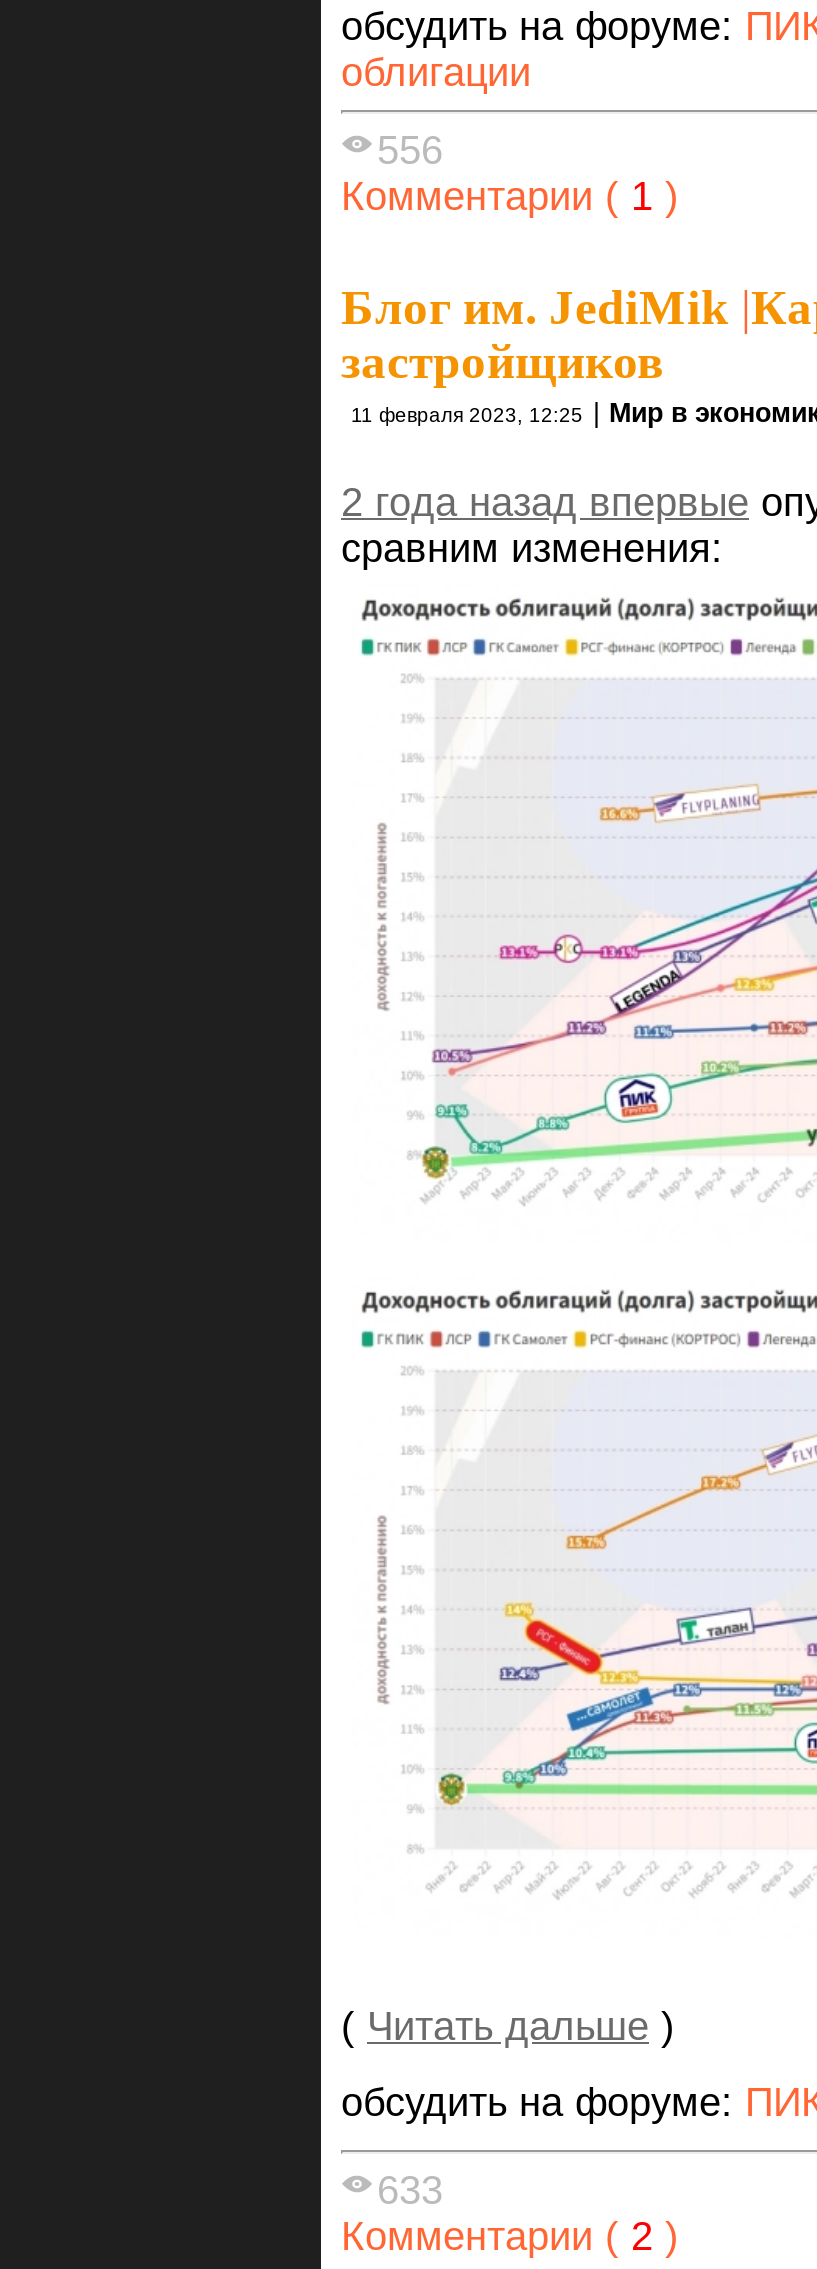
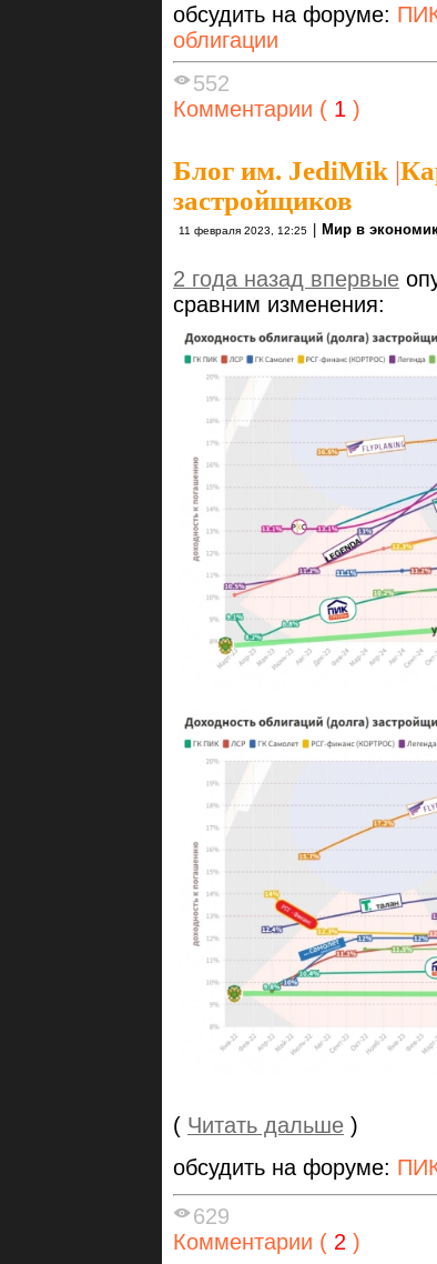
- 556
+ 552

- 633
+ 629
